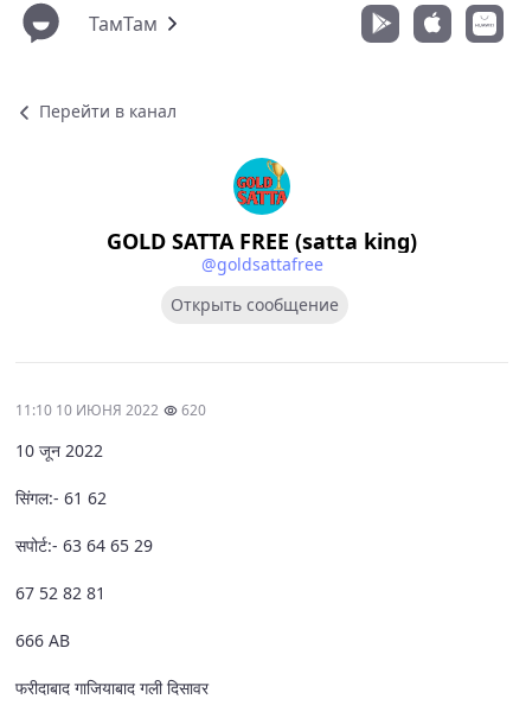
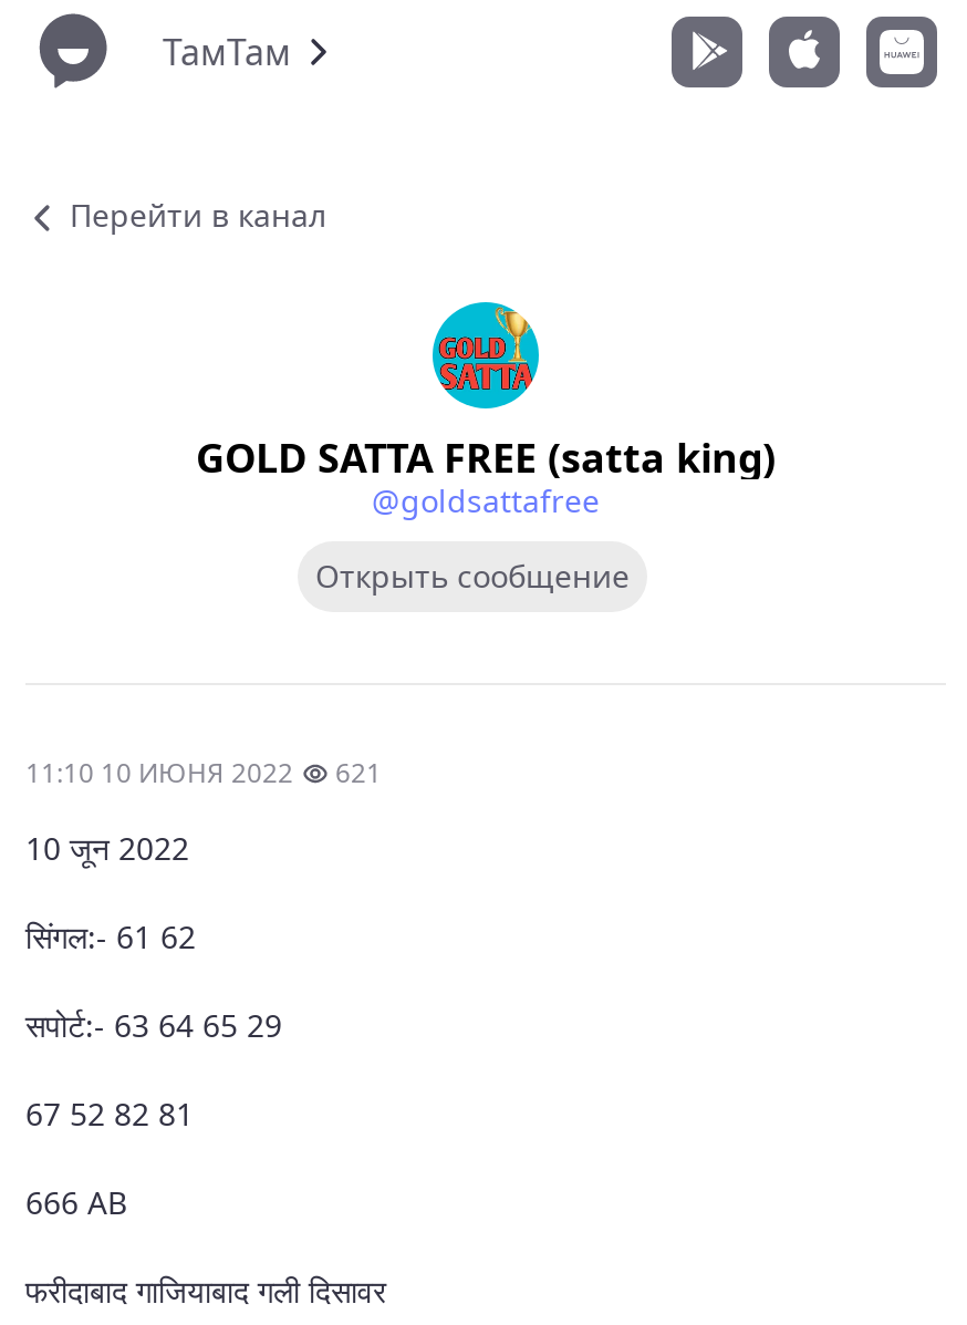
- 11:10 10 ИЮНЯ 2022 620
+ 11:10 10 ИЮНЯ 2022 621
